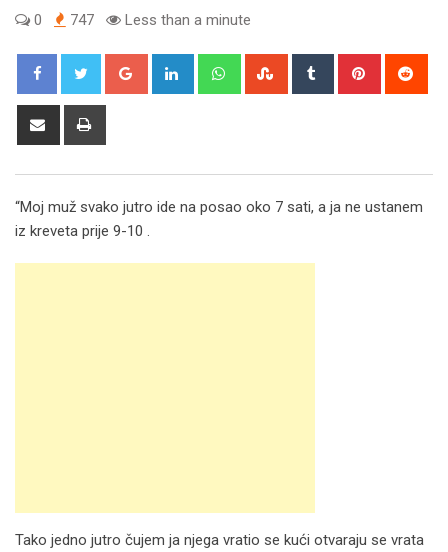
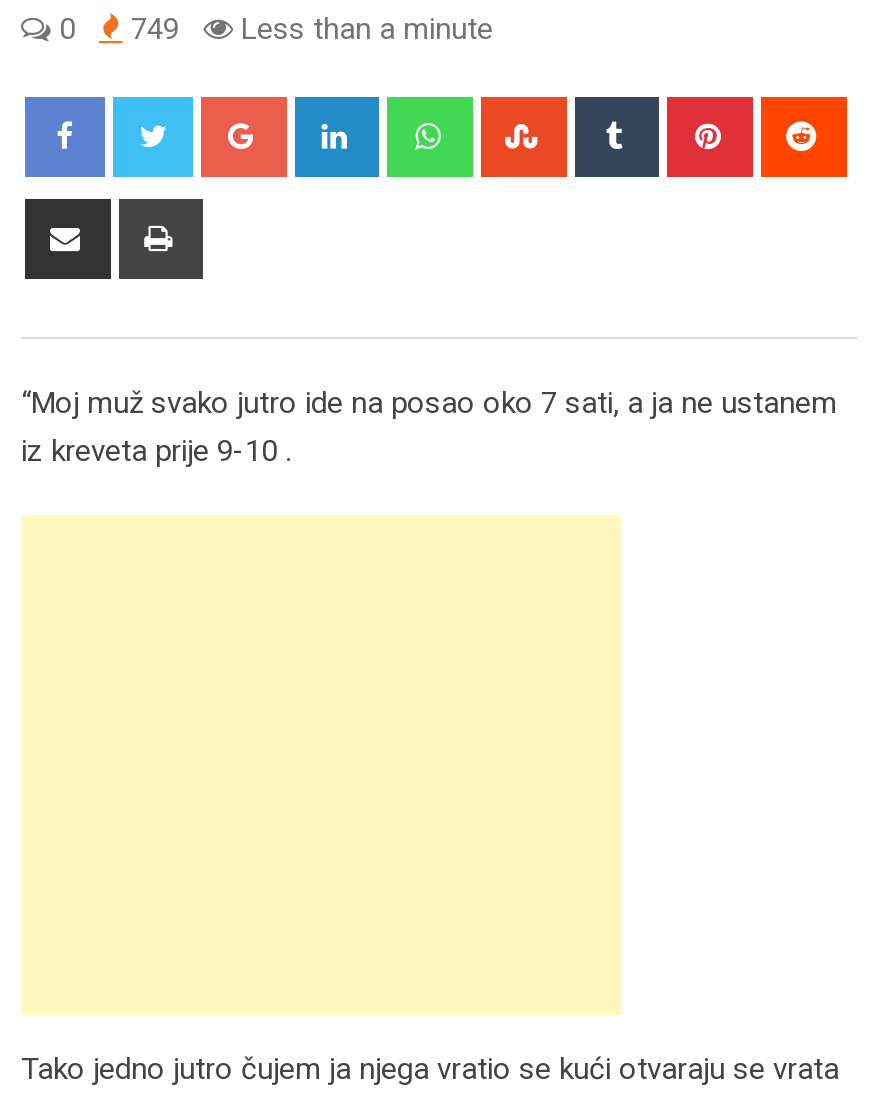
- 0 747 Less than a minute
+ 0 749 Less than a minute
